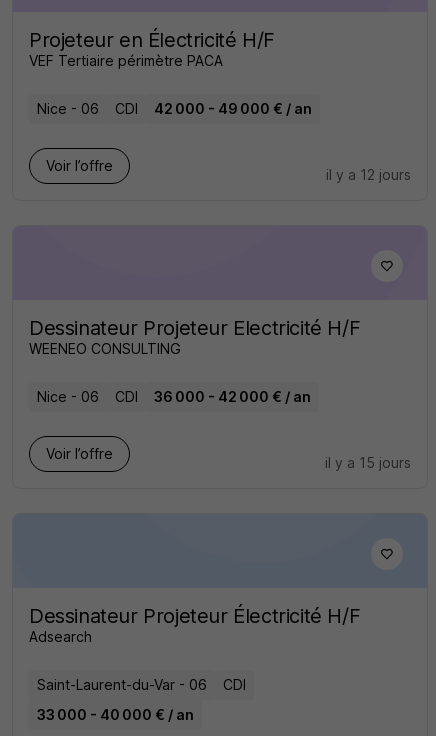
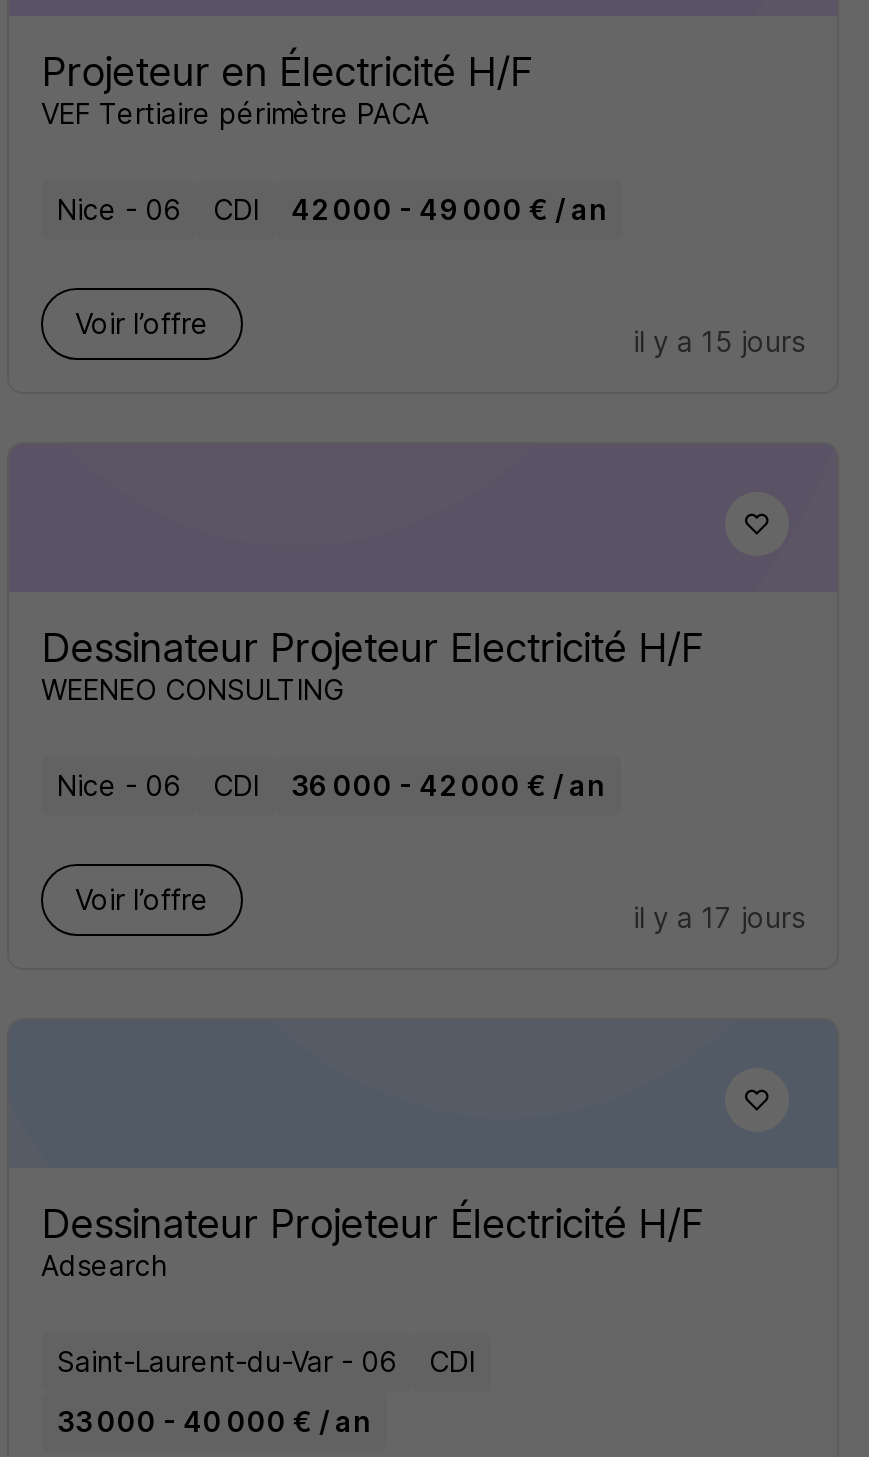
- il y a 12 jours
+ il y a 15 jours

- il y a 15 jours
+ il y a 17 jours
